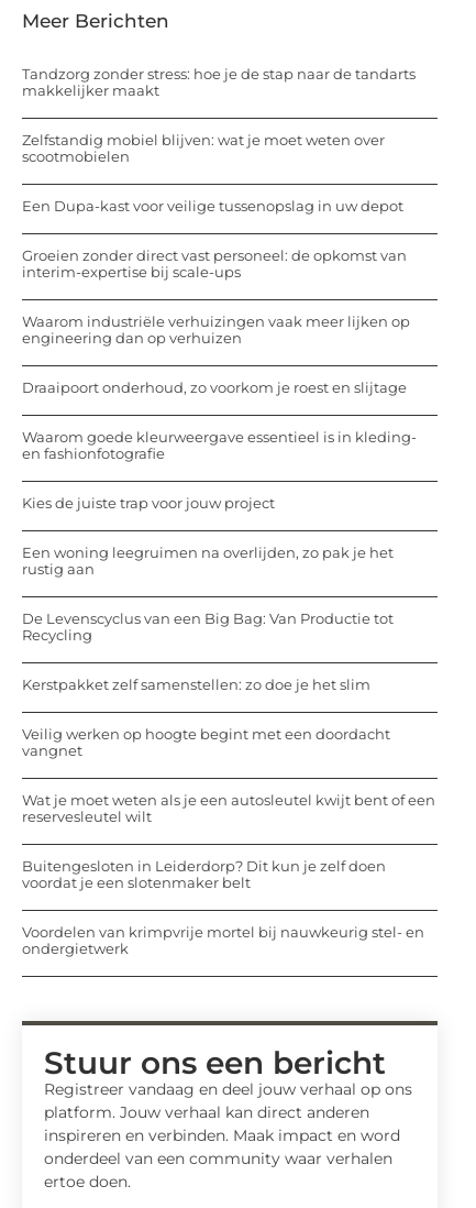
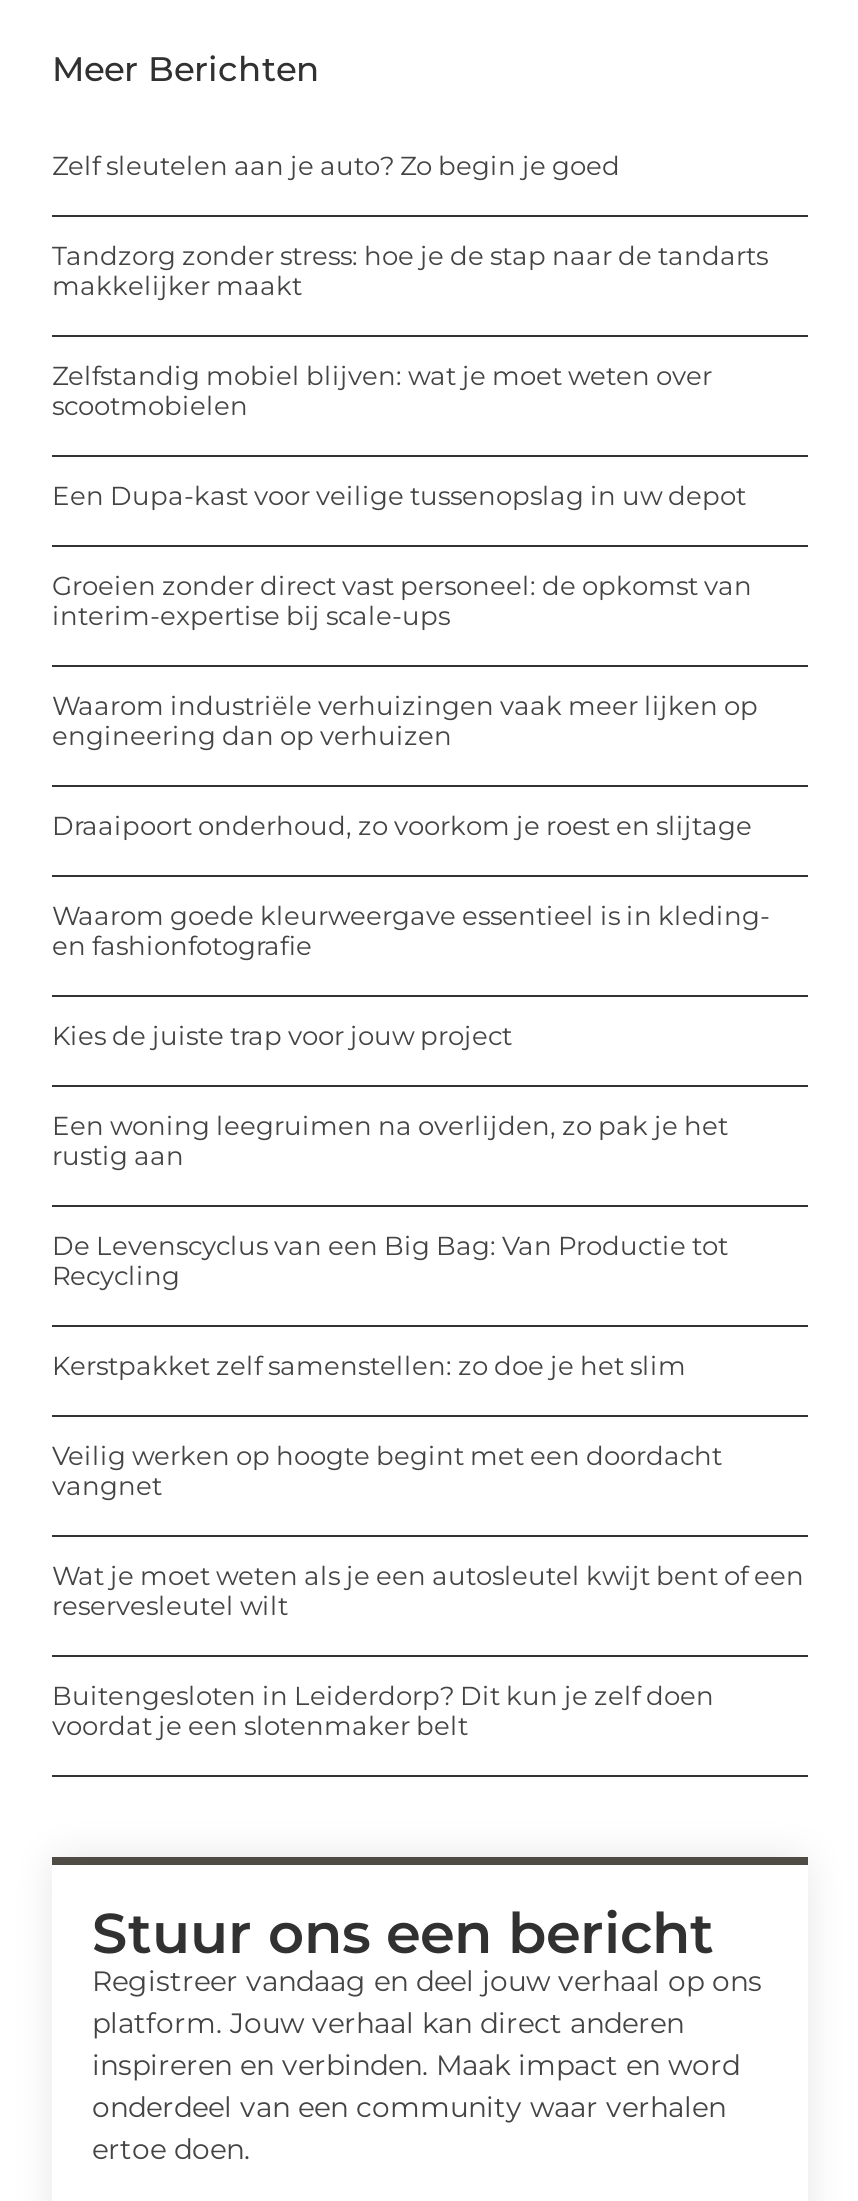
+ Zelf sleutelen aan je auto? Zo begin je goed

moved down: Tandzorg zonder stress: hoe je de stap naar de tandarts | makkelijker maakt | Zelfstandig mobiel blijven: wat je moet weten over | ... | Buitengesloten in Leiderdorp? Dit kun je zelf doen | voordat je een slotenmaker belt

- Voordelen van krimpvrije mortel bij nauwkeurig stel- en
- ondergietwerk
